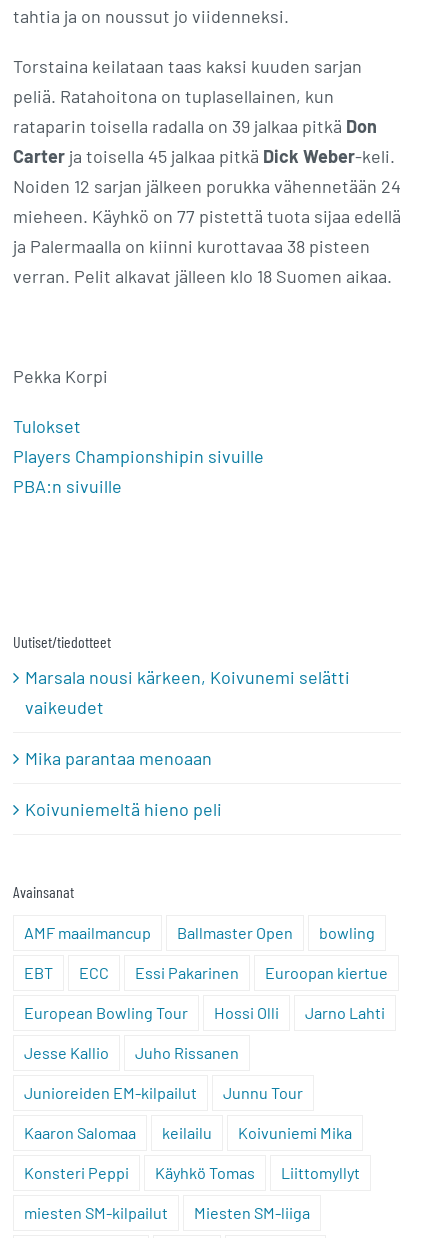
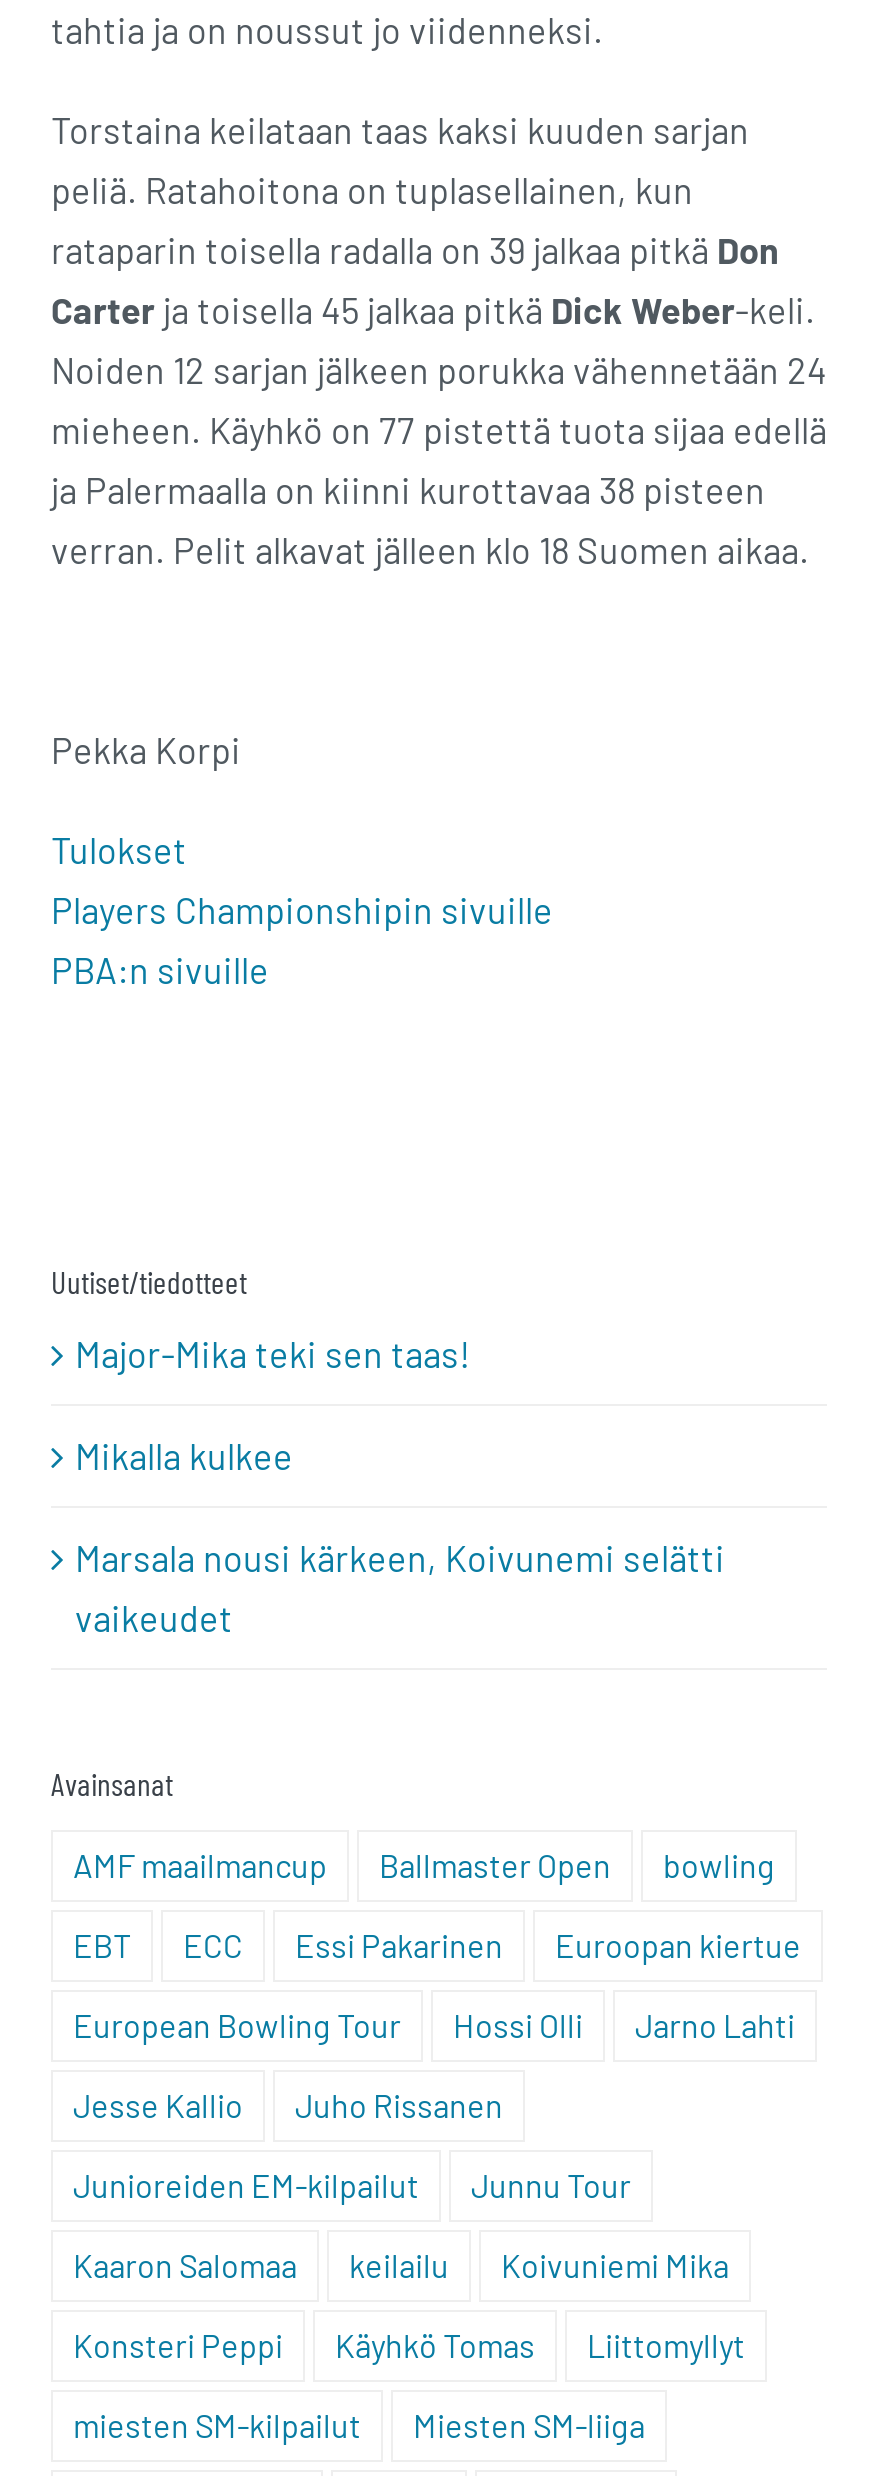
+ Major-Mika teki sen taas!
+ Mikalla kulkee

moved down: Marsala nousi kärkeen, Koivunemi selätti | vaikeudet

- Mika parantaa menoaan
- Koivuniemeltä hieno peli
